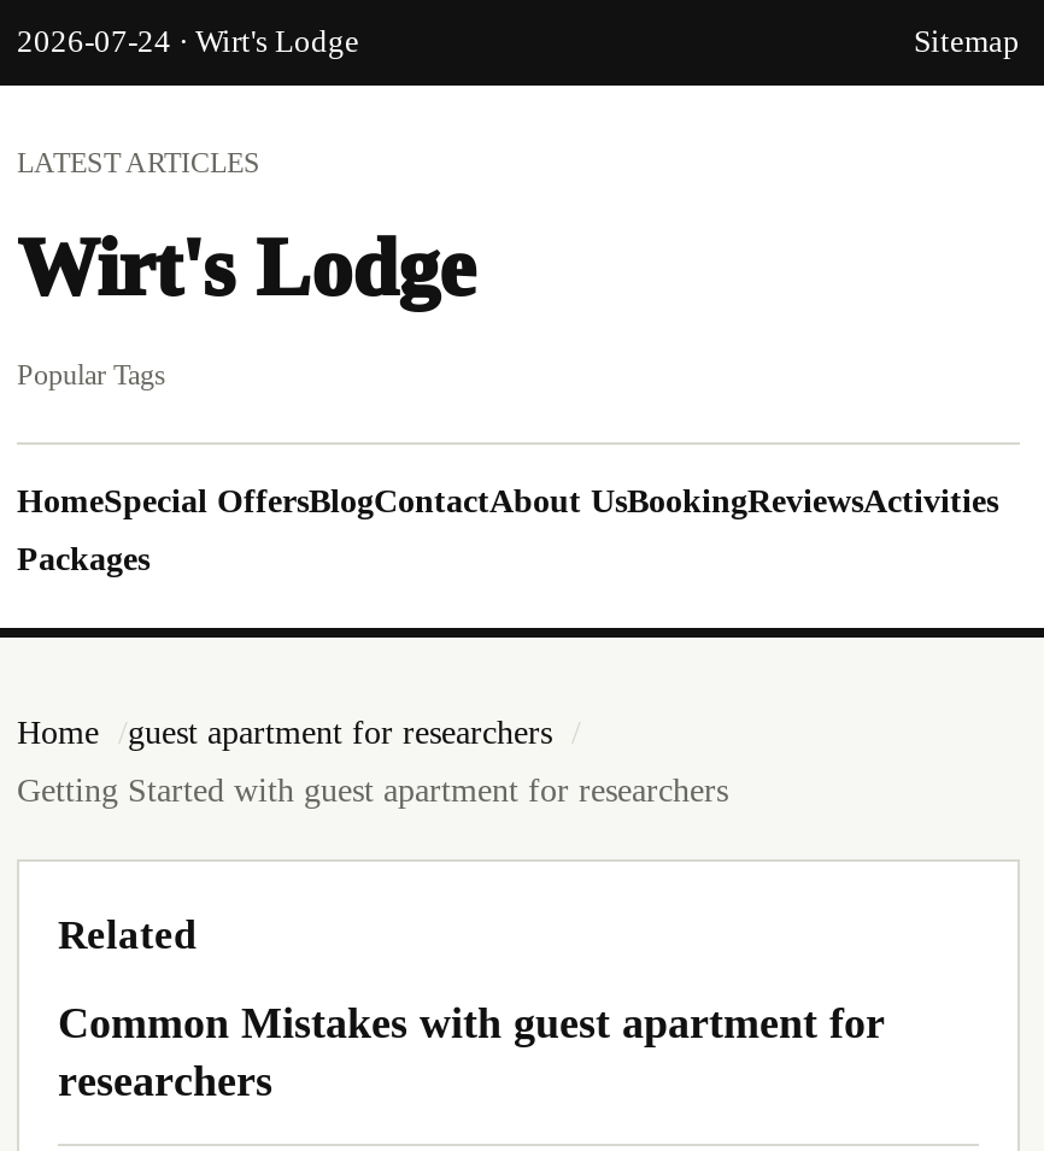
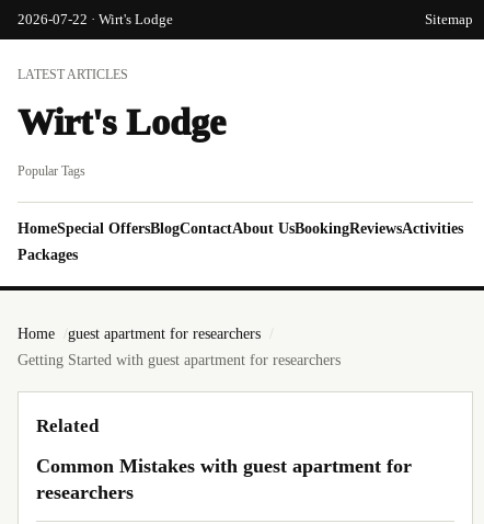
- 2026-07-24 · Wirt's Lodge
+ 2026-07-22 · Wirt's Lodge
